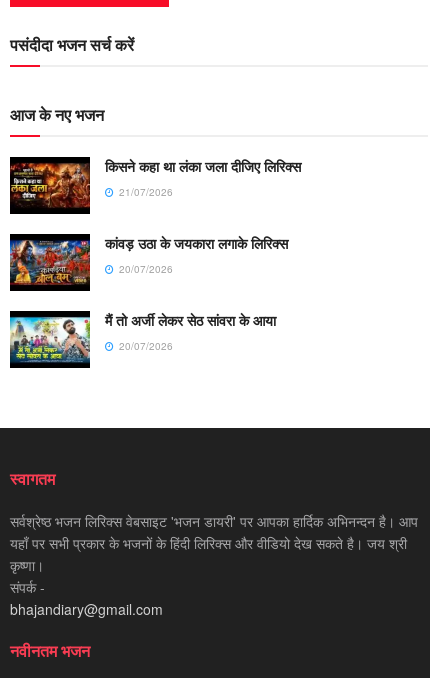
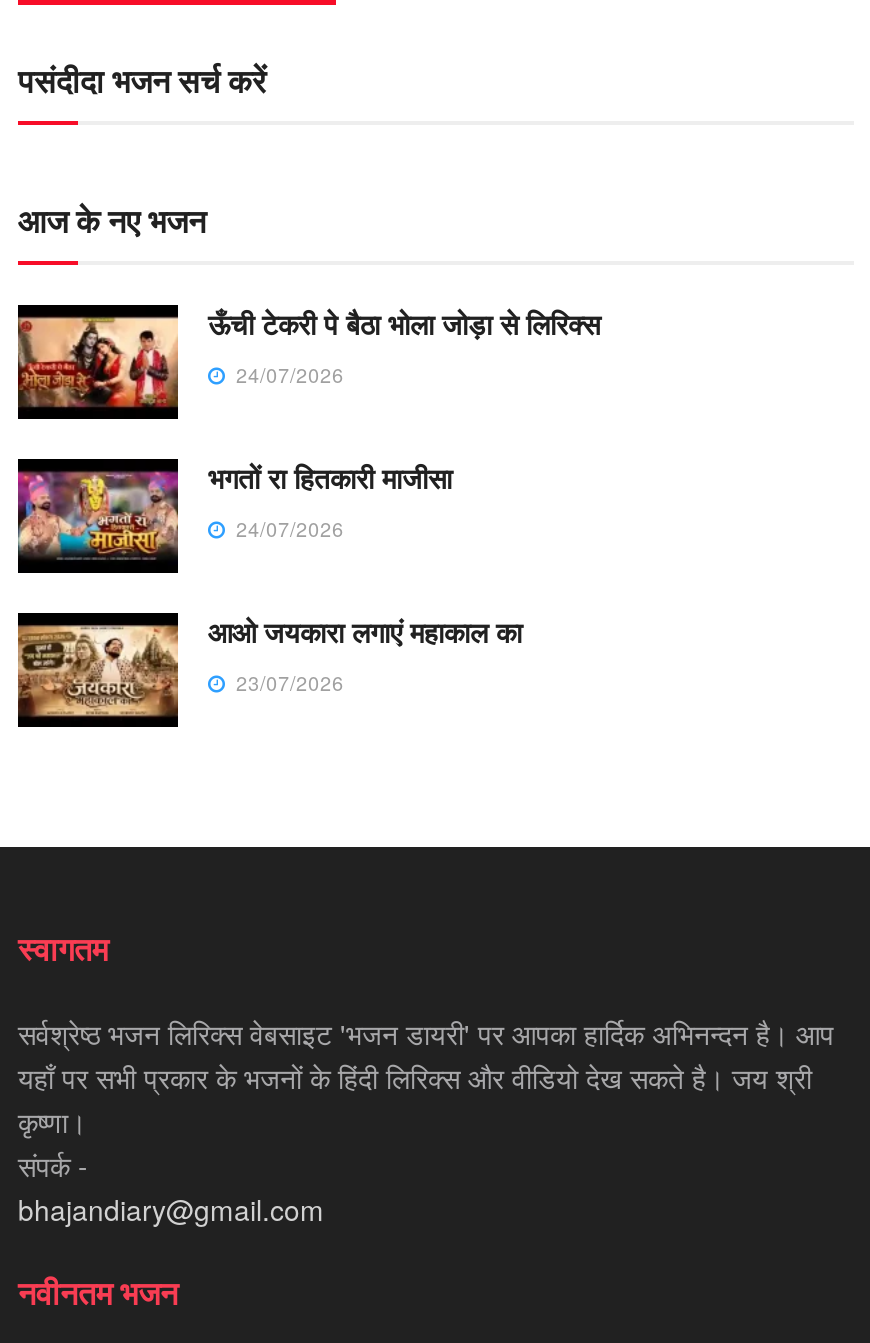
- [image]
- किसने कहा था लंका जला दीजिए लिरिक्स
- 21/07/2026
+ [image]
+ ऊँची टेकरी पे बैठा भोला जोड़ा से लिरिक्स
+ 24/07/2026

- [image]
- कांवड़ उठा के जयकारा लगाके लिरिक्स
- 20/07/2026
+ [image]
+ भगतों रा हितकारी माजीसा
+ 24/07/2026

- [image]
- मैं तो अर्जी लेकर सेठ सांवरा के आया
- 20/07/2026
+ [image]
+ आओ जयकारा लगाएं महाकाल का
+ 23/07/2026
